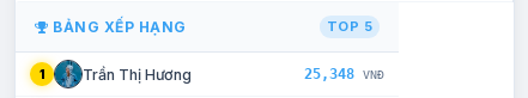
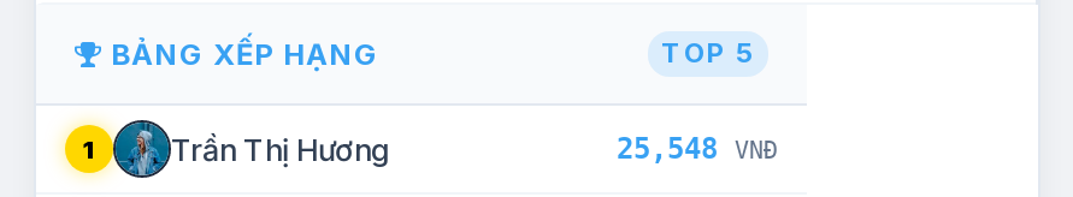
- 25,348 VNĐ
+ 25,548 VNĐ
